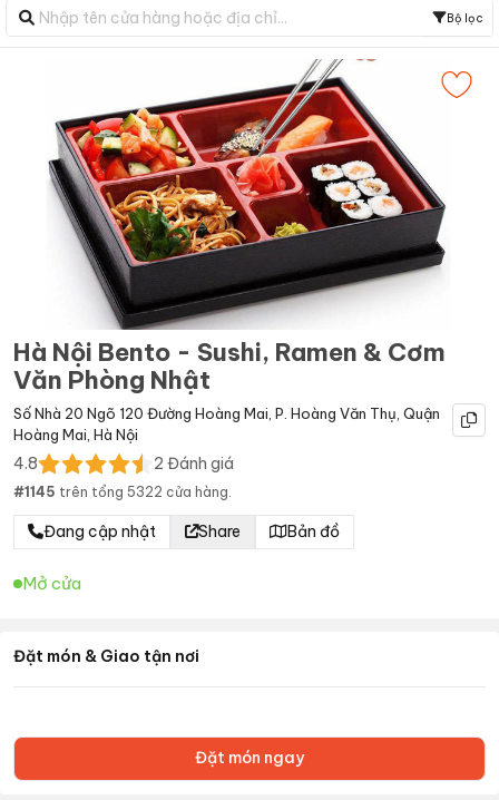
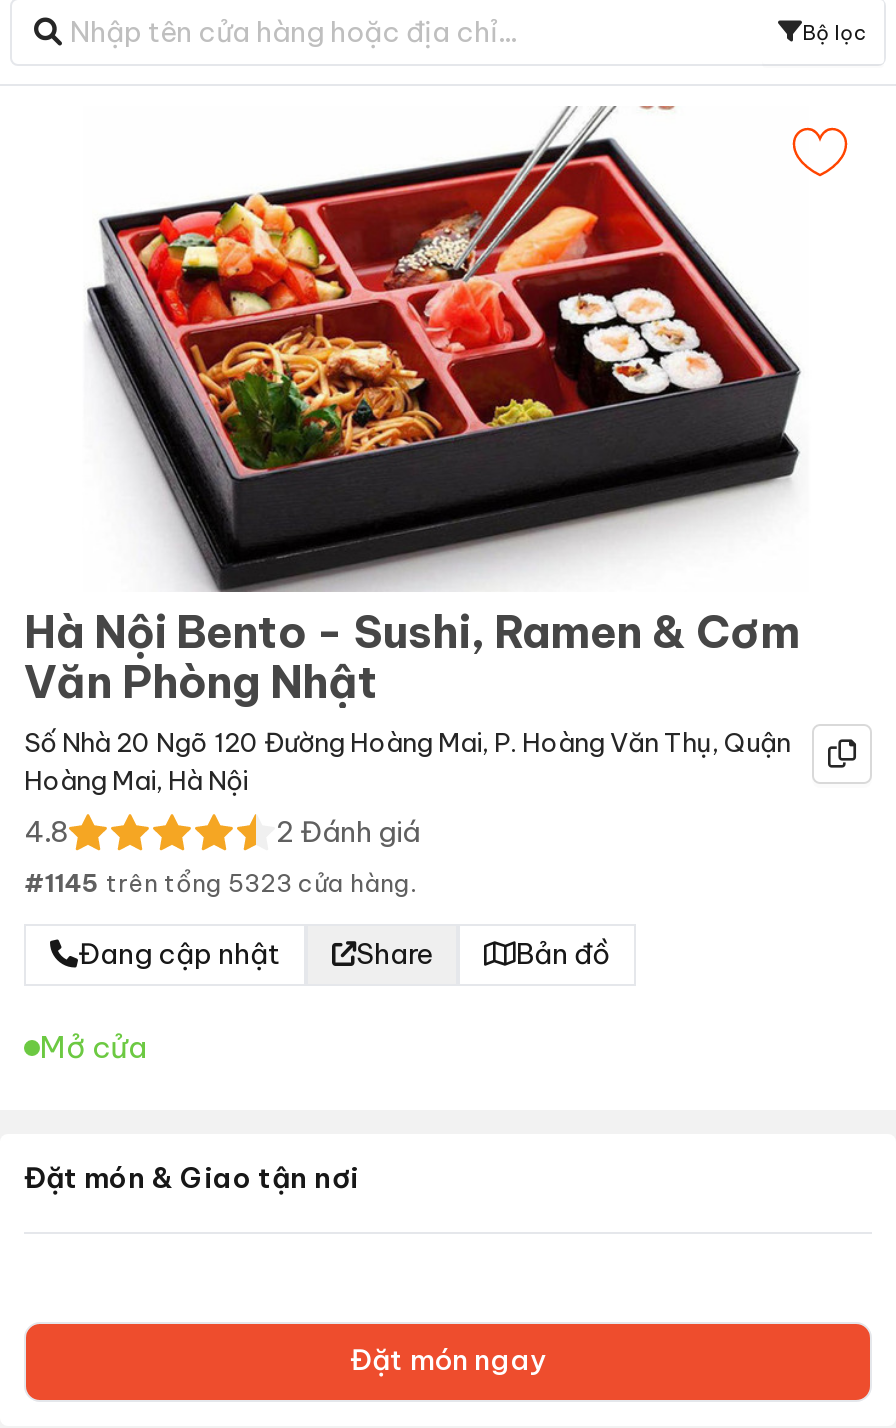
- #1145 trên tổng 5322 cửa hàng.
+ #1145 trên tổng 5323 cửa hàng.
